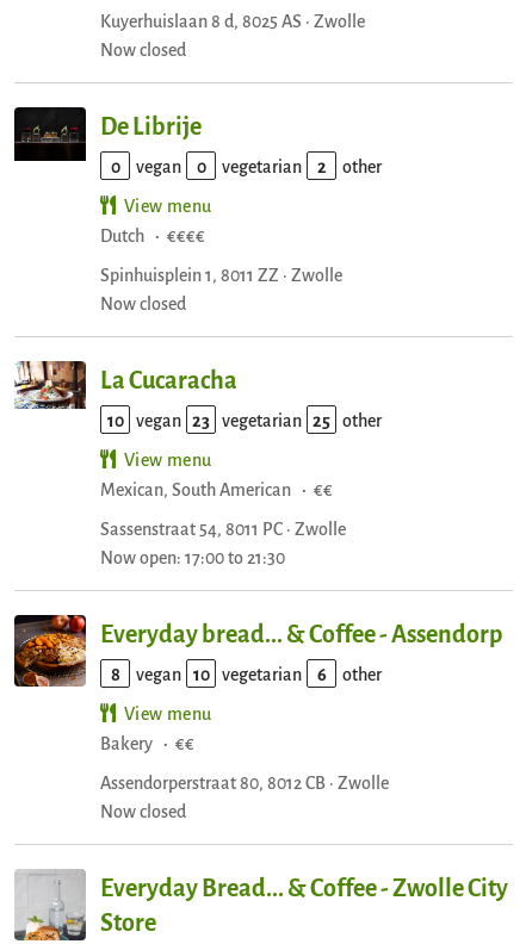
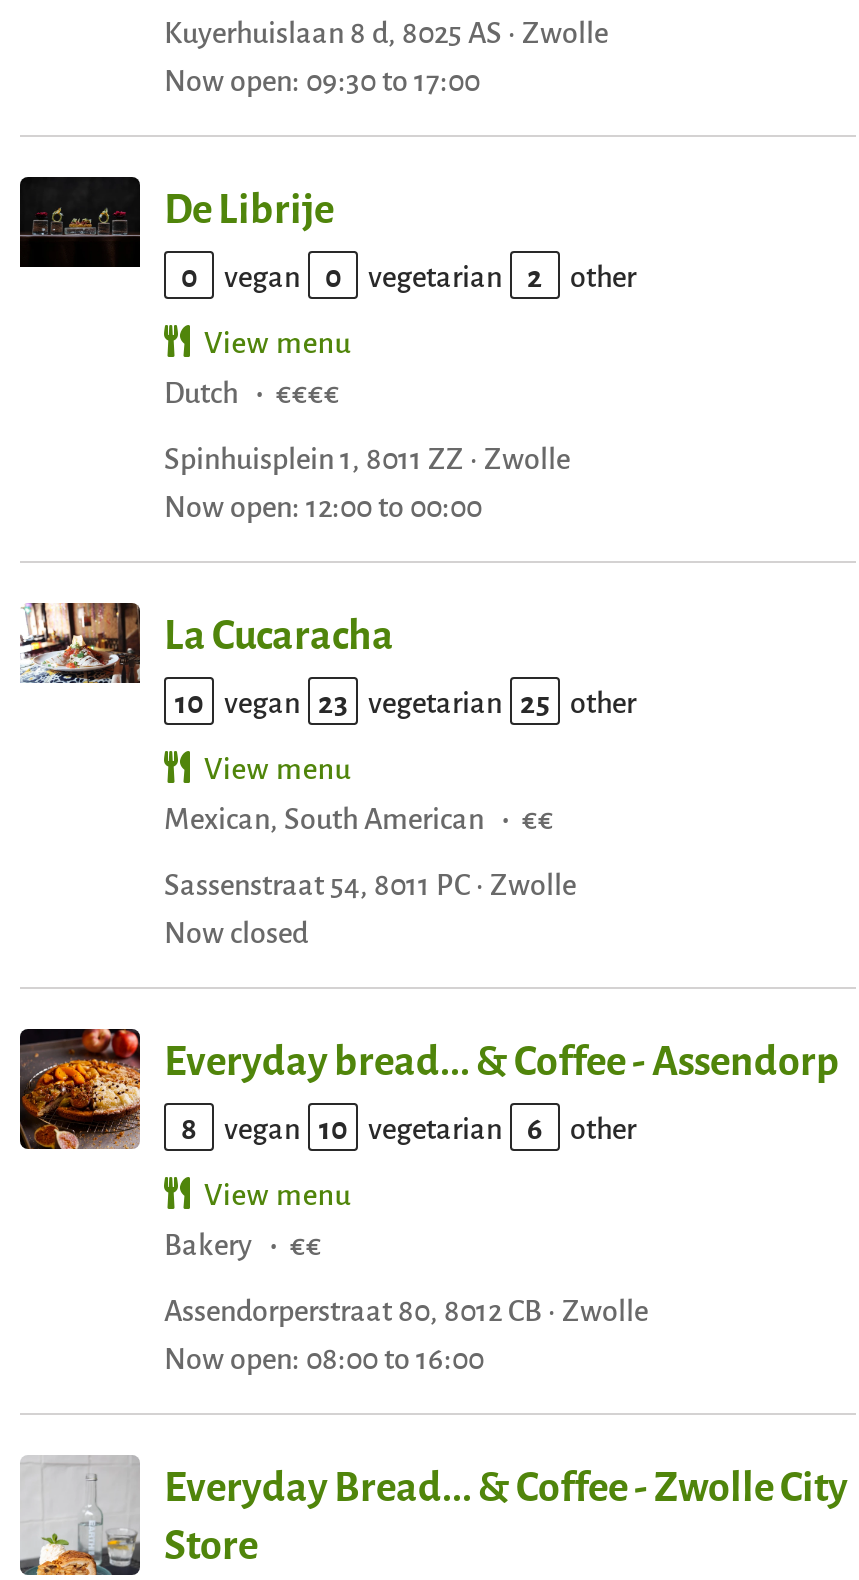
- Now closed
+ Now open: 09:30 to 17:00

- Now closed
+ Now open: 12:00 to 00:00

- Now open: 17:00 to 21:30
+ Now closed

- Now closed
+ Now open: 08:00 to 16:00
